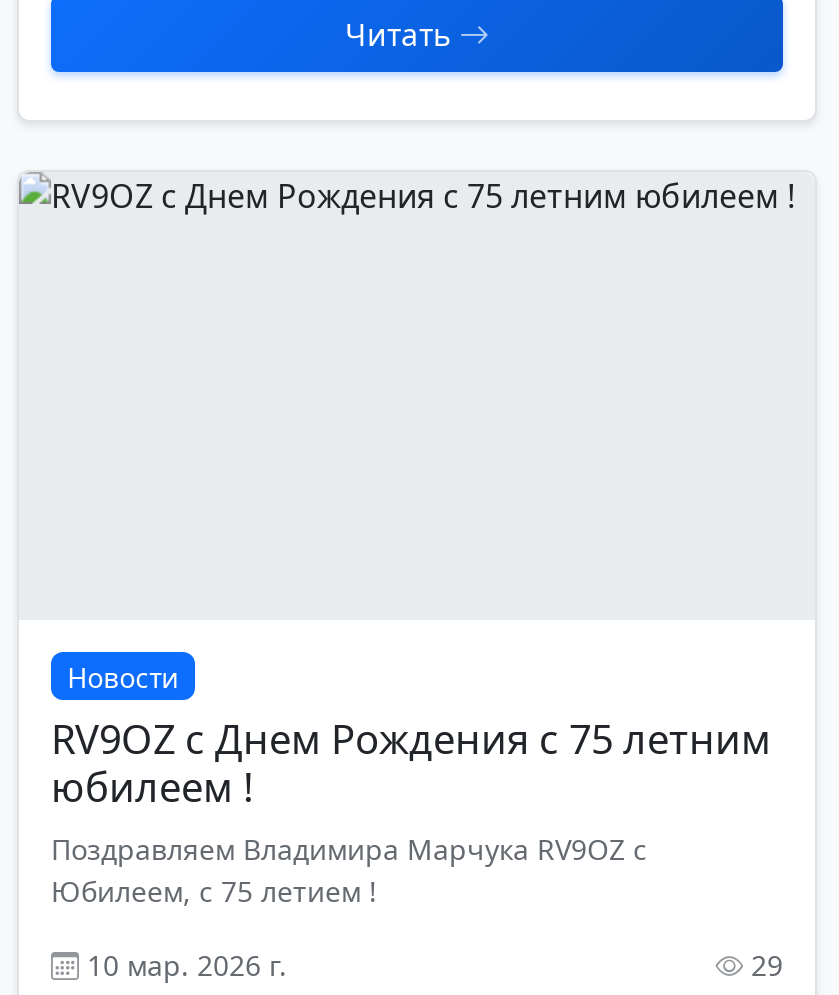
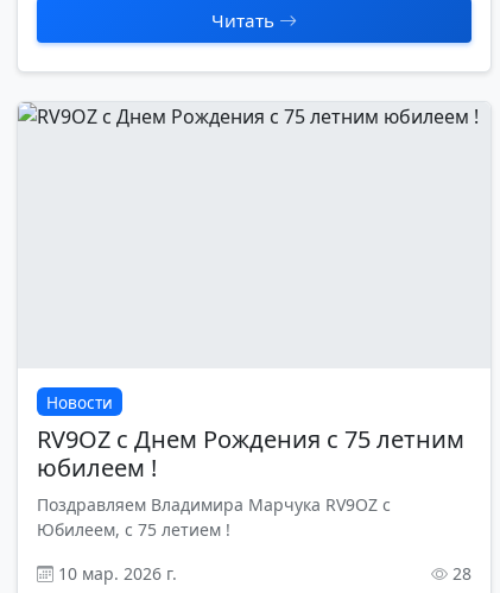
- 29
+ 28
